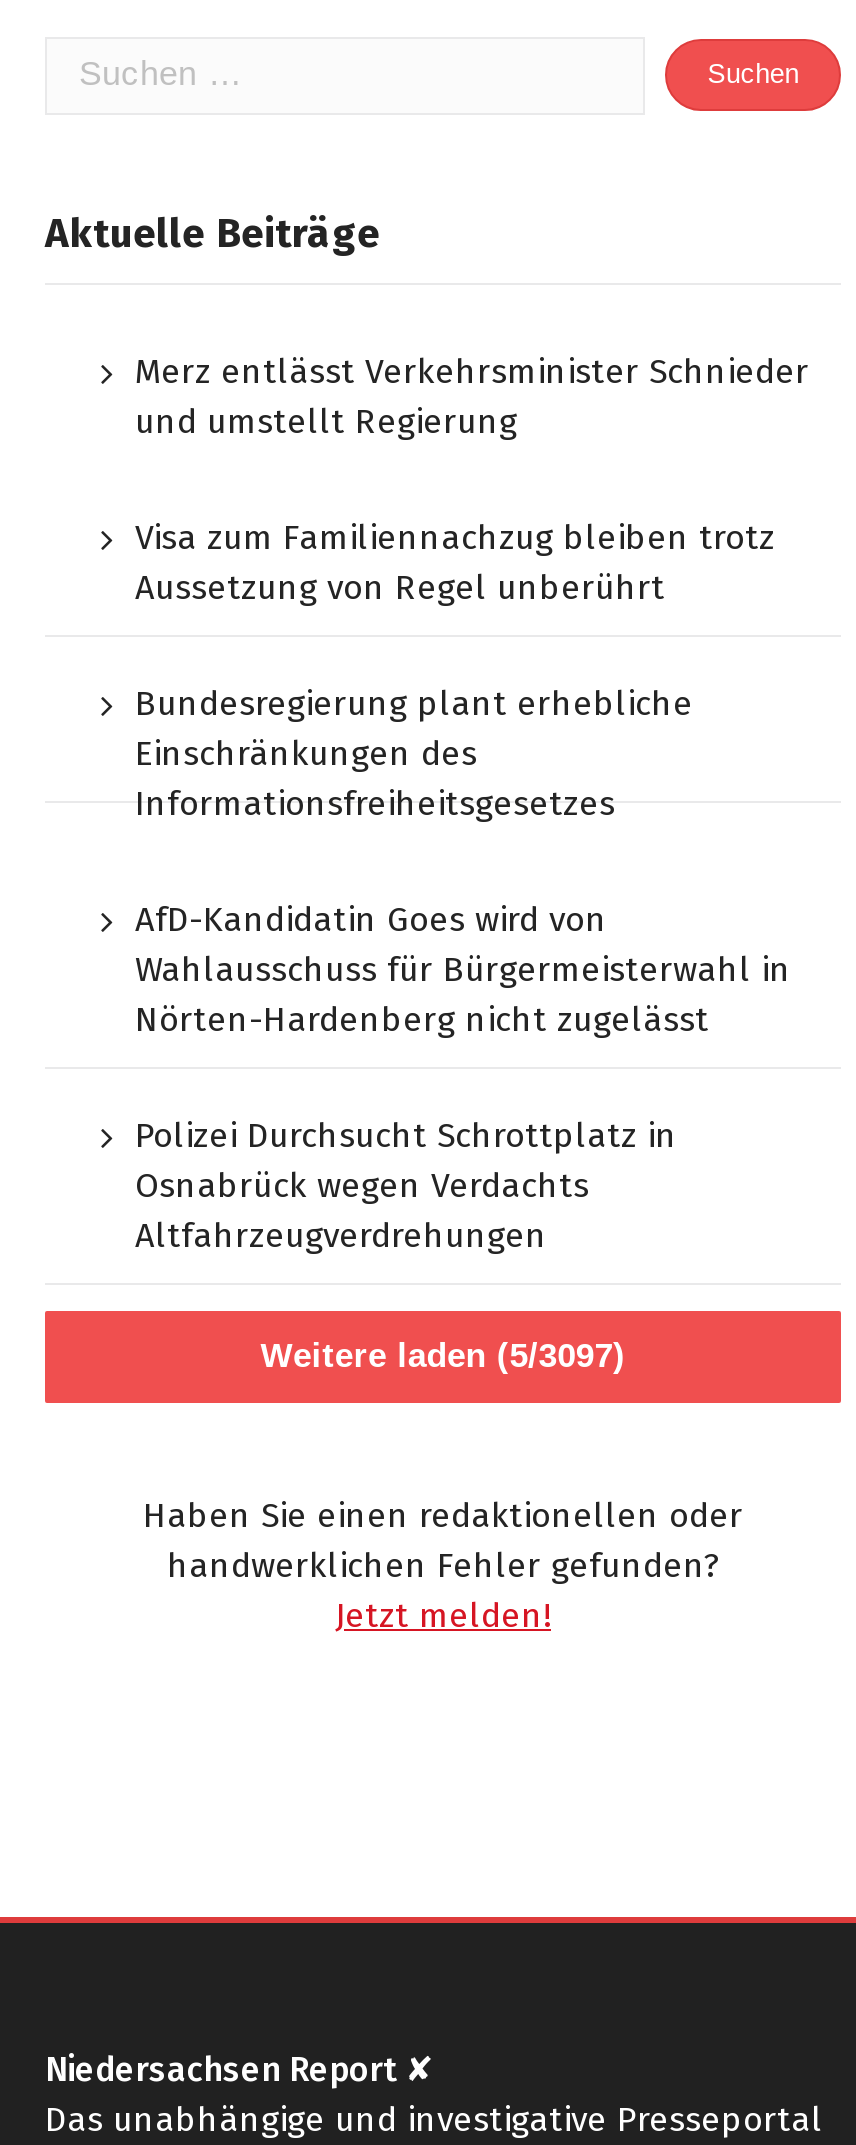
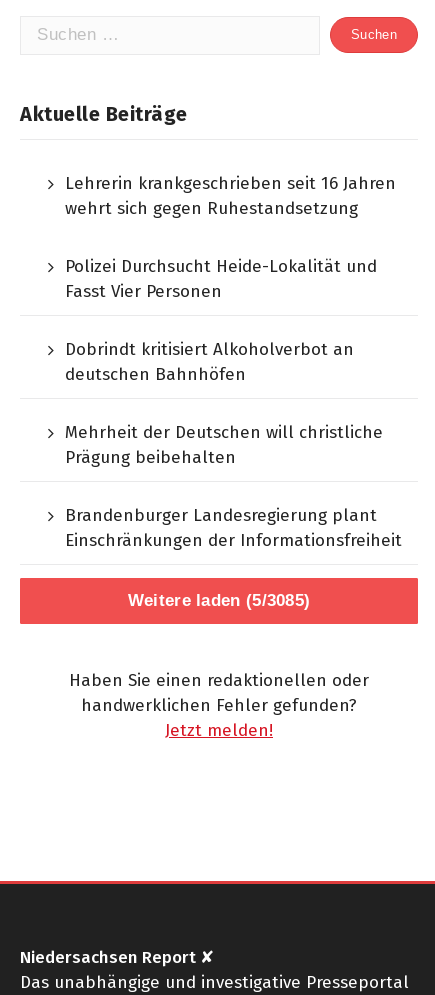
- Merz entlässt Verkehrsminister Schnieder
- und umstellt Regierung
+ Lehrerin krankgeschrieben seit 16 Jahren
+ wehrt sich gegen Ruhestandsetzung

- Visa zum Familiennachzug bleiben trotz
- Aussetzung von Regel unberührt
+ Polizei Durchsucht Heide-Lokalität und
+ Fasst Vier Personen

- Bundesregierung plant erhebliche
- Einschränkungen des
- Informationsfreiheitsgesetzes
+ Dobrindt kritisiert Alkoholverbot an
+ deutschen Bahnhöfen

- AfD-Kandidatin Goes wird von
- Wahlausschuss für Bürgermeisterwahl in
- Nörten-Hardenberg nicht zugelässt
+ Mehrheit der Deutschen will christliche
+ Prägung beibehalten

- Polizei Durchsucht Schrottplatz in
- Osnabrück wegen Verdachts
- Altfahrzeugverdrehungen
+ Brandenburger Landesregierung plant
+ Einschränkungen der Informationsfreiheit

- Weitere laden (5/3097)
+ Weitere laden (5/3085)
